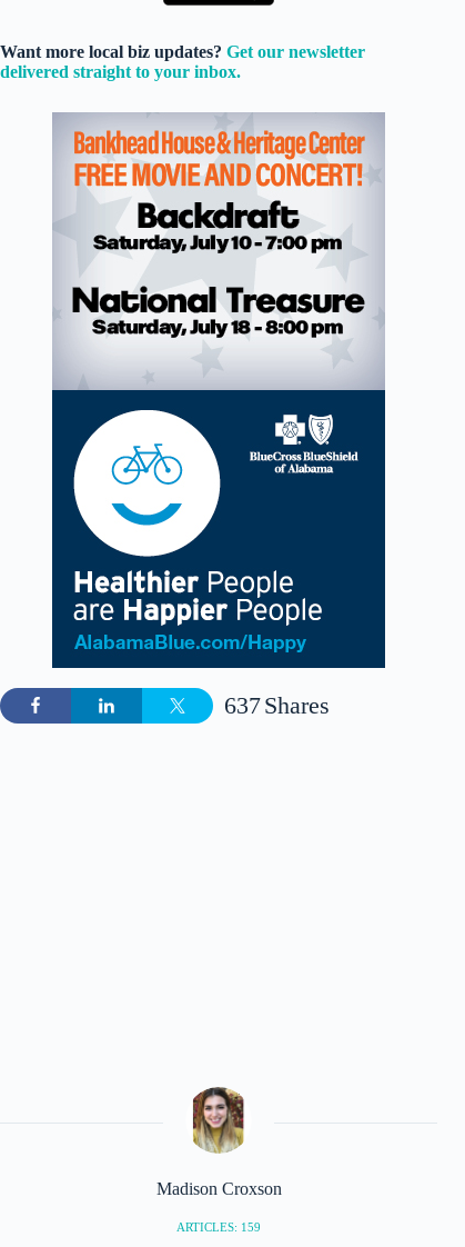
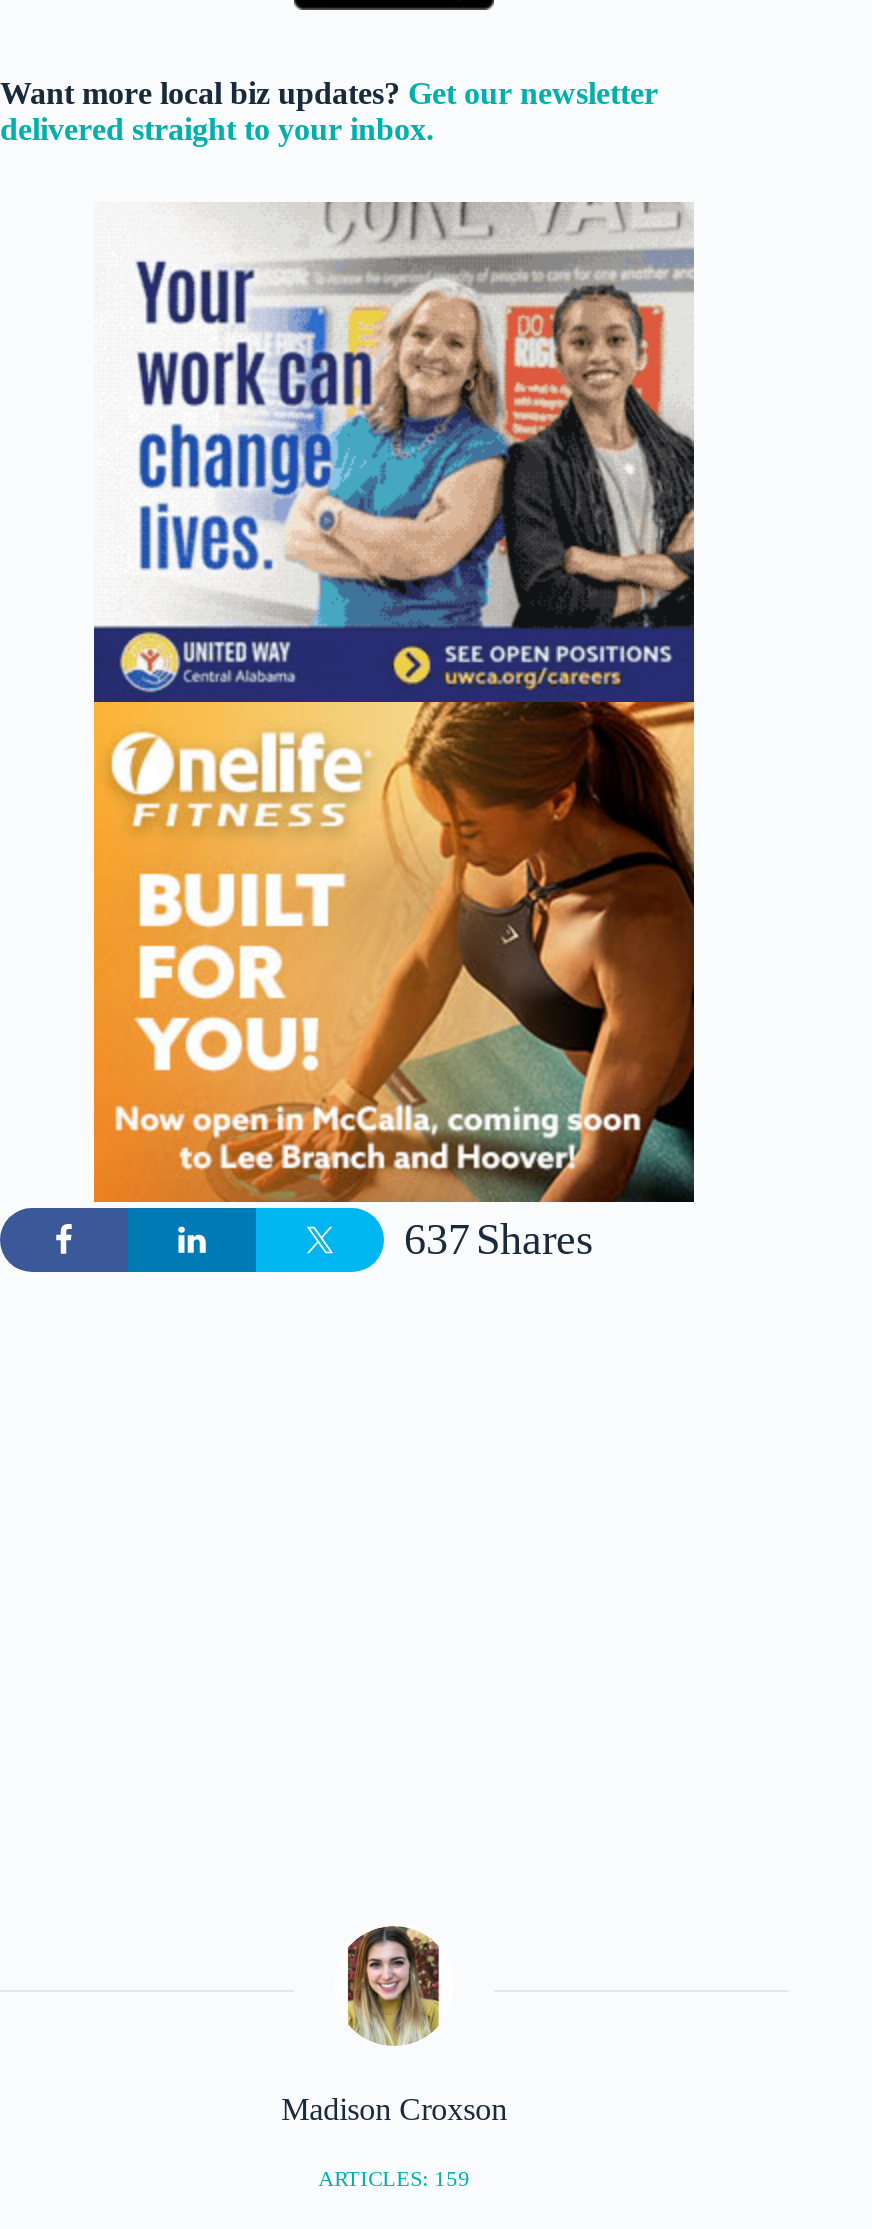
- [image]
+ [image]
